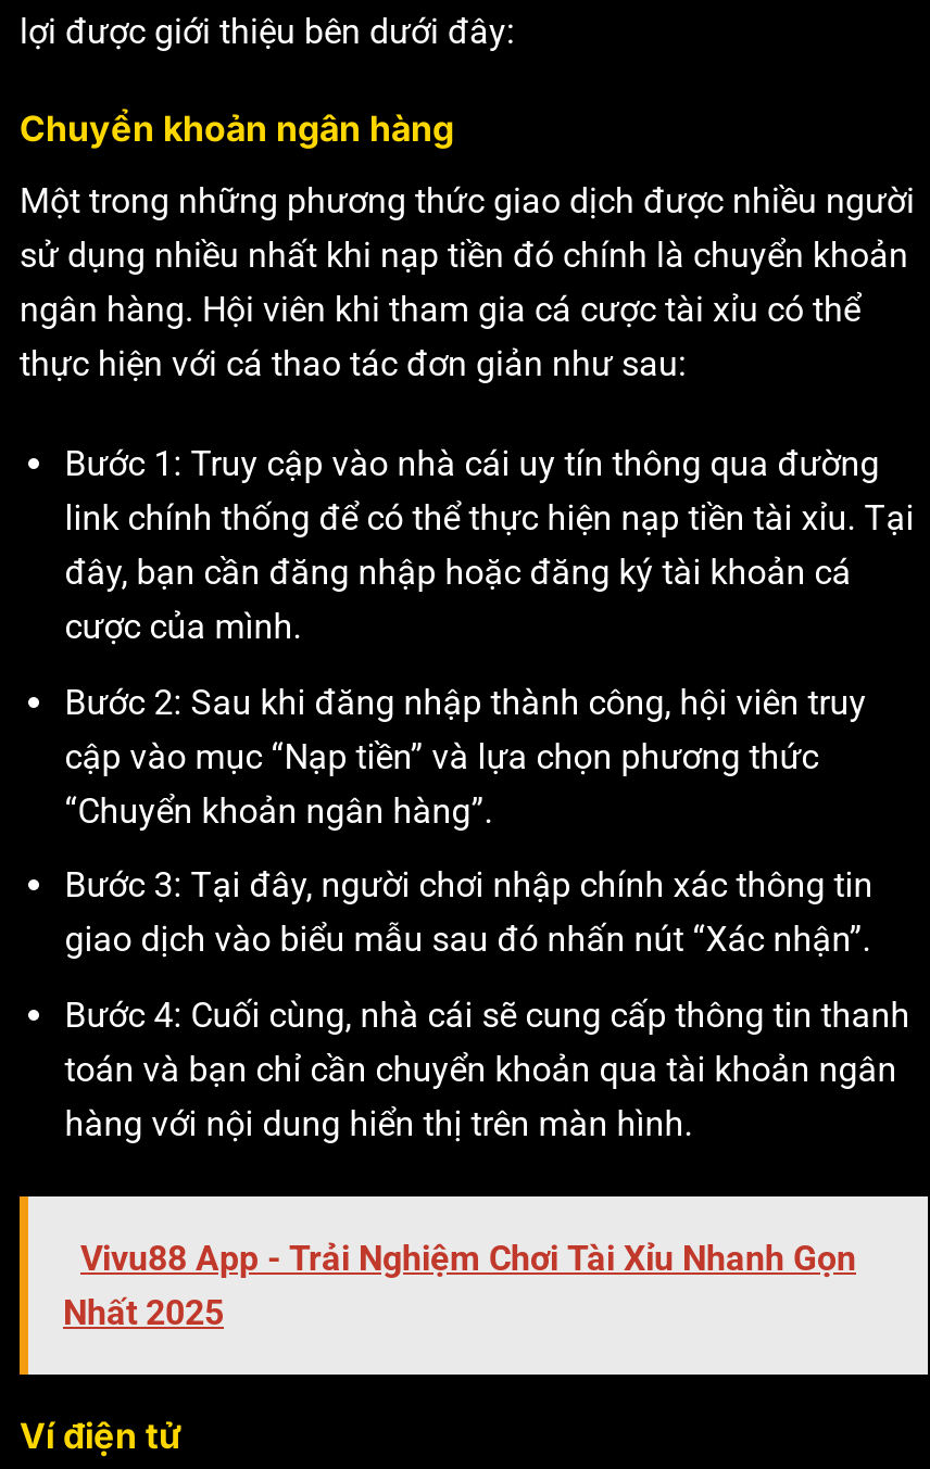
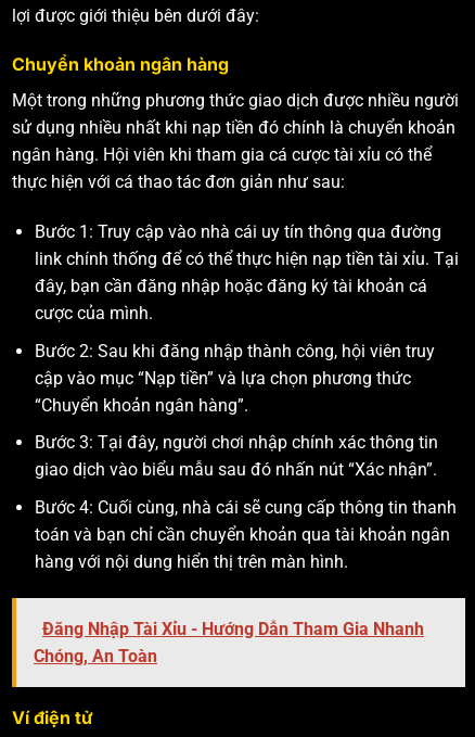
- Vivu88 App - Trải Nghiệm Chơi Tài Xỉu Nhanh Gọn
- Nhất 2025
+ Đăng Nhập Tài Xỉu - Hướng Dẫn Tham Gia Nhanh
+ Chóng, An Toàn
